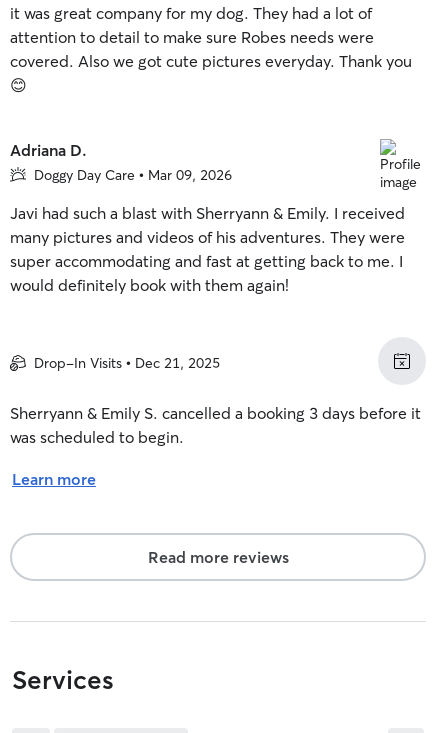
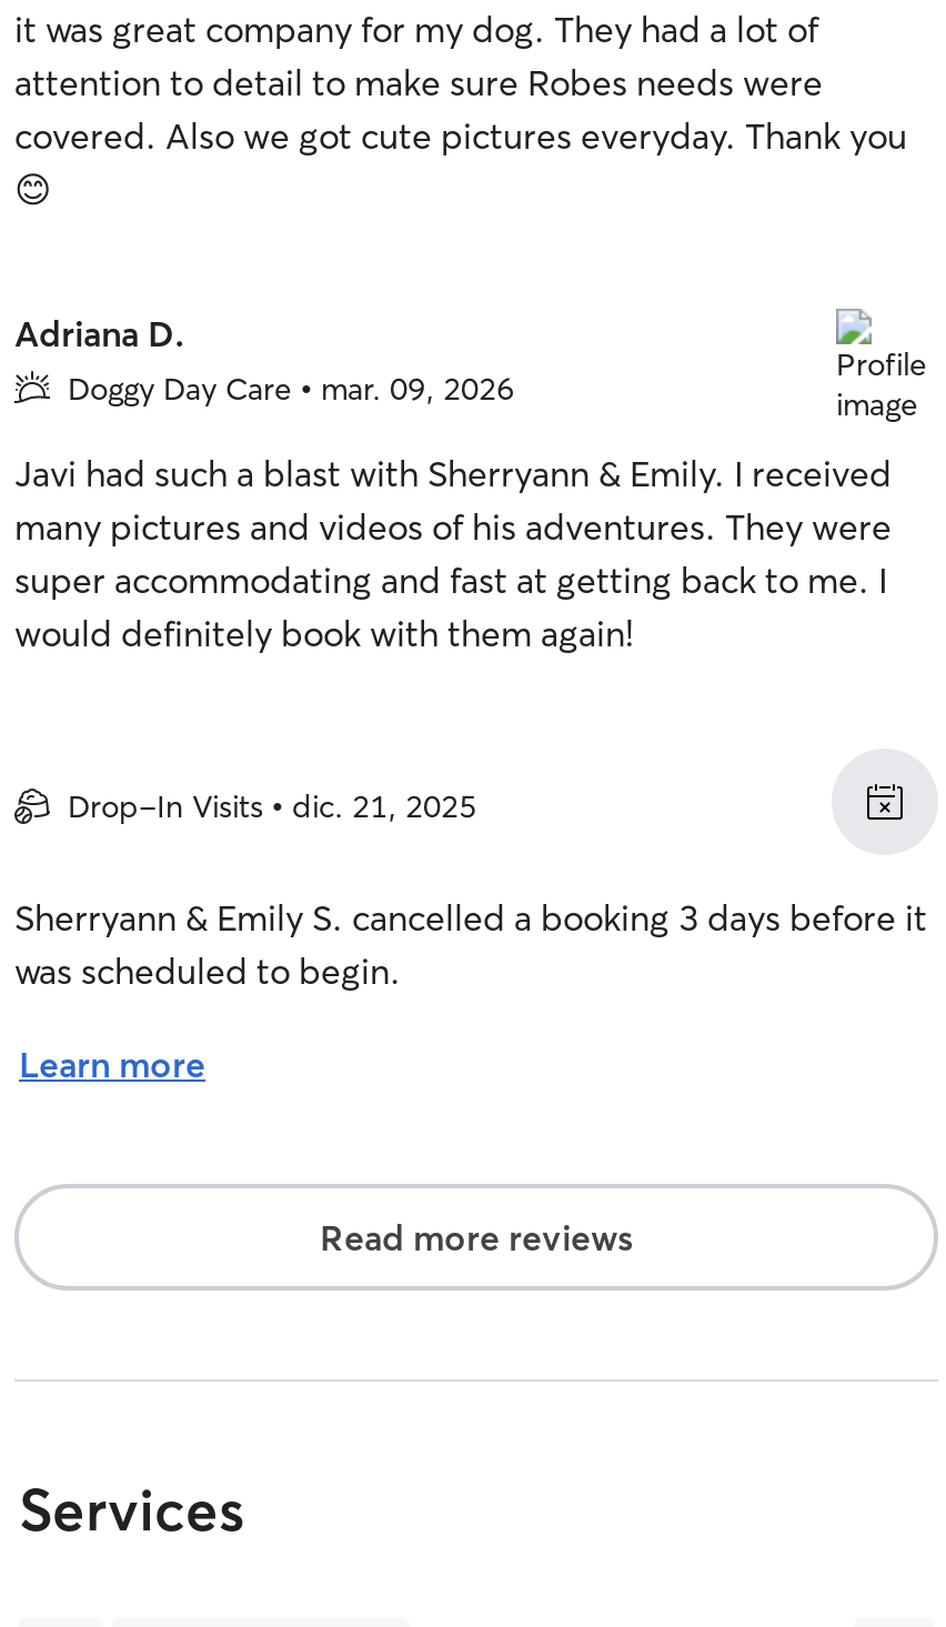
- Doggy Day Care • Mar 09, 2026
+ Doggy Day Care • mar. 09, 2026

- Drop-In Visits • Dec 21, 2025
+ Drop-In Visits • dic. 21, 2025
